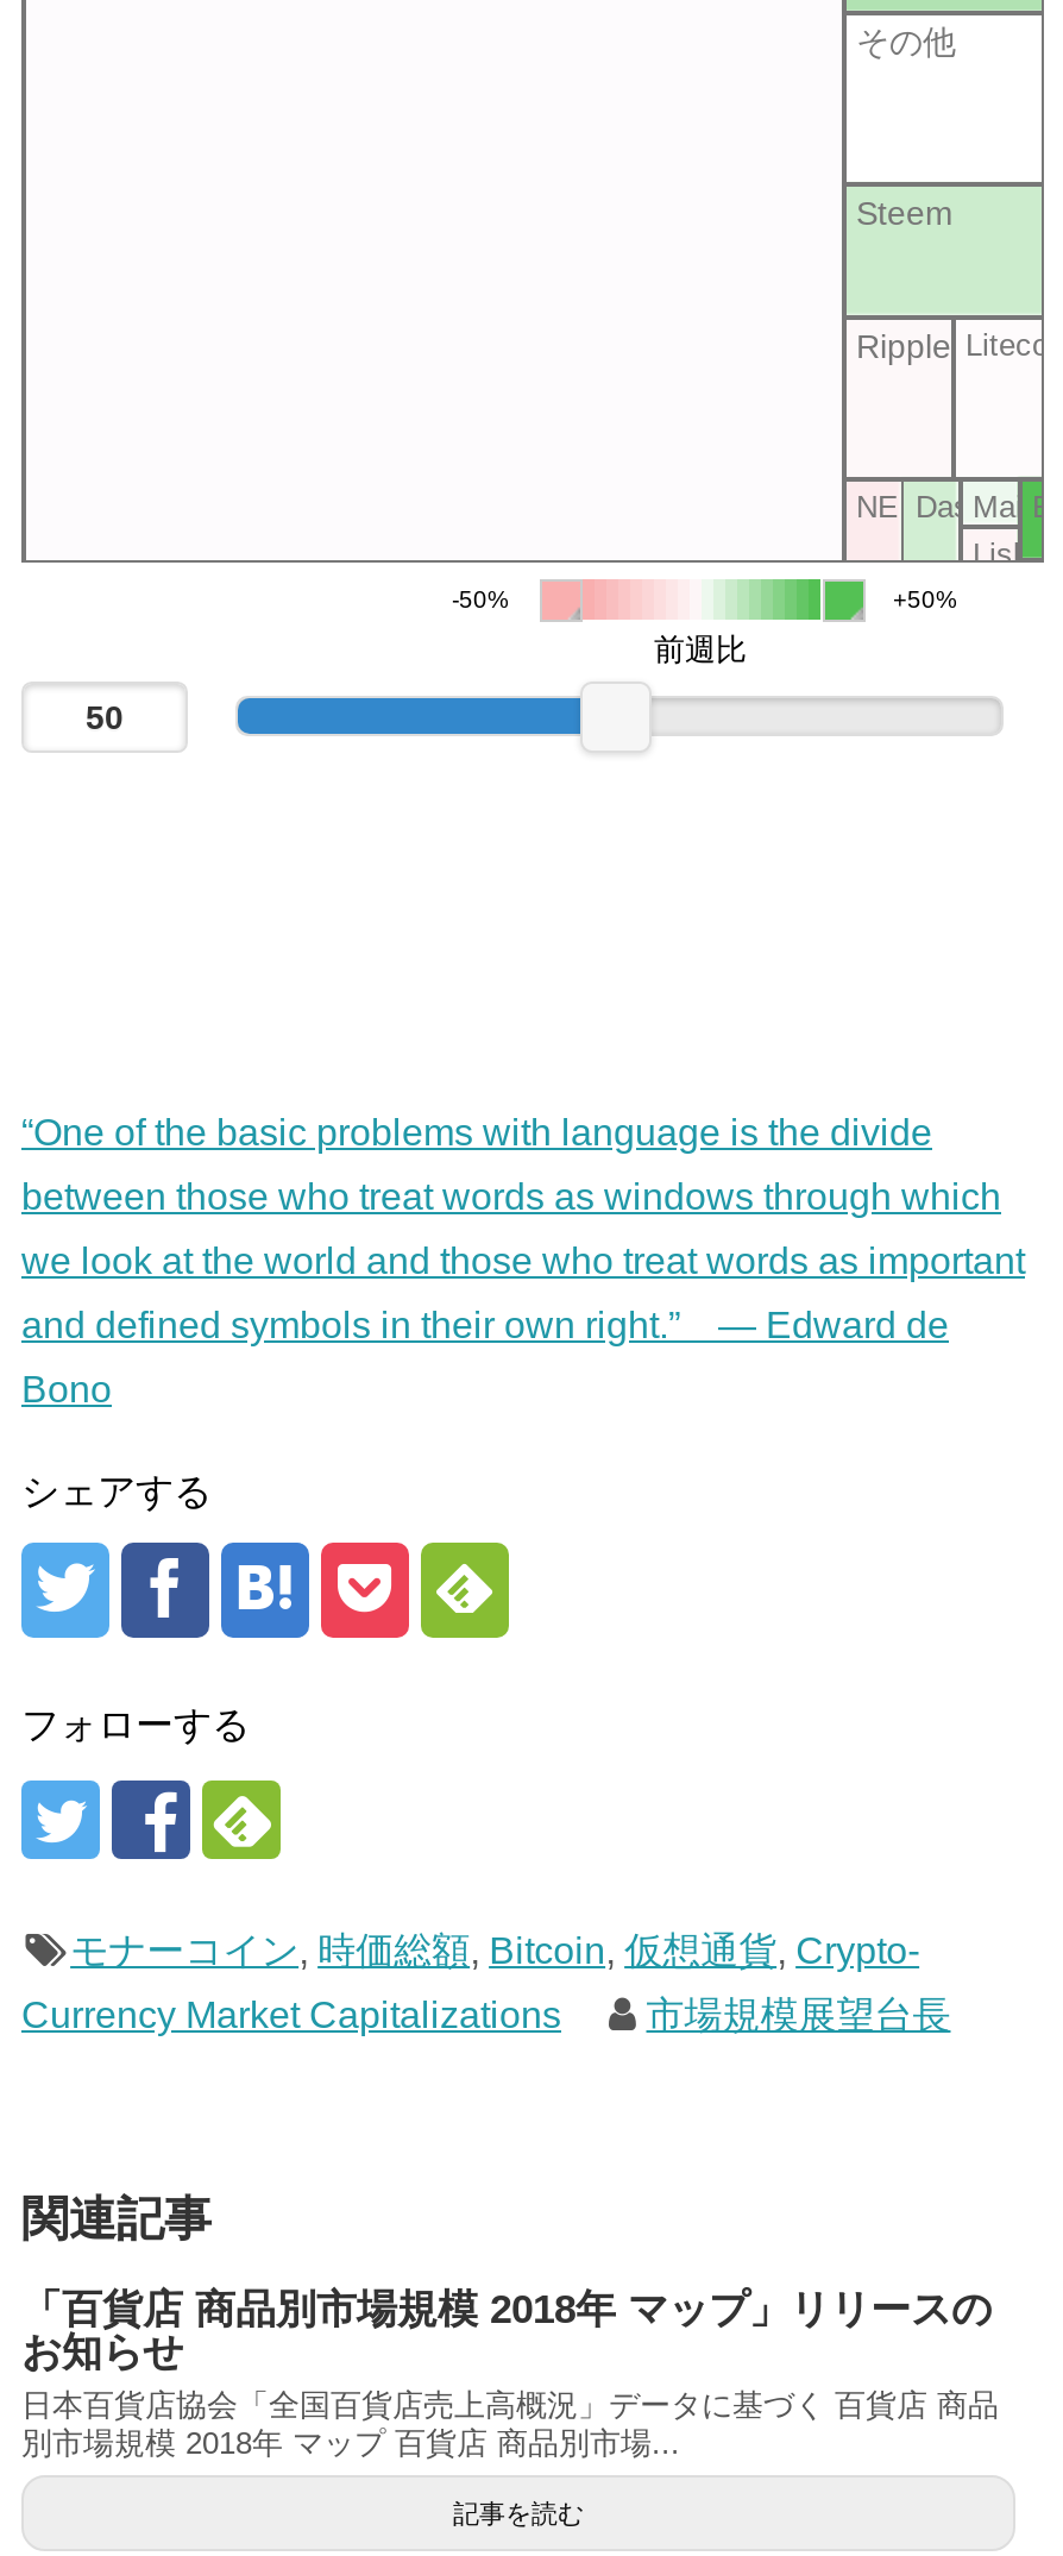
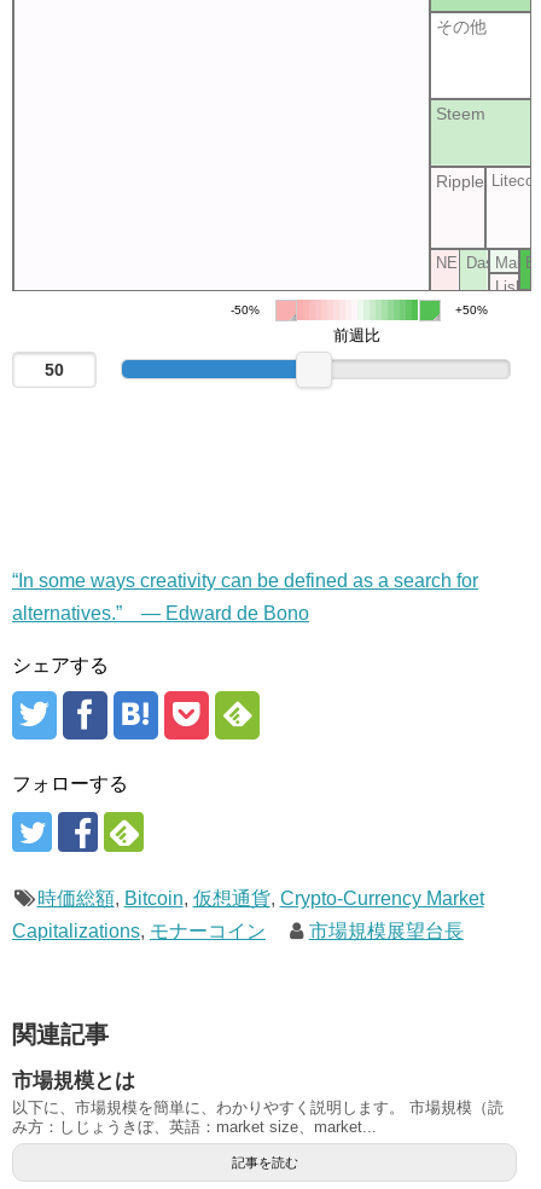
- “One of the basic problems with language is the divide
- between those who treat words as windows through which
- we look at the world and those who treat words as important
- and defined symbols in their own right.” — Edward de
- Bono
+ “In some ways creativity can be defined as a search for
+ alternatives.” — Edward de Bono

- モナーコイン,時価総額, Bitcoin,仮想通貨, Crypto-
+ 時価総額, Bitcoin,仮想通貨, Crypto-Currency Market

- Currency Market Capitalizations
+ Capitalizations,モナーコイン

- 「百貨店 商品別市場規模 2018年 マップ」リリースの
- お知らせ
- 日本百貨店協会「全国百貨店売上高概況」データに基づく 百貨店 商品
- 別市場規模 2018年 マップ 百貨店 商品別市場...
+ 市場規模とは
+ 以下に、市場規模を簡単に、わかりやすく説明します。 市場規模（読
+ み方：しじょうきぼ、英語：market size、market...
